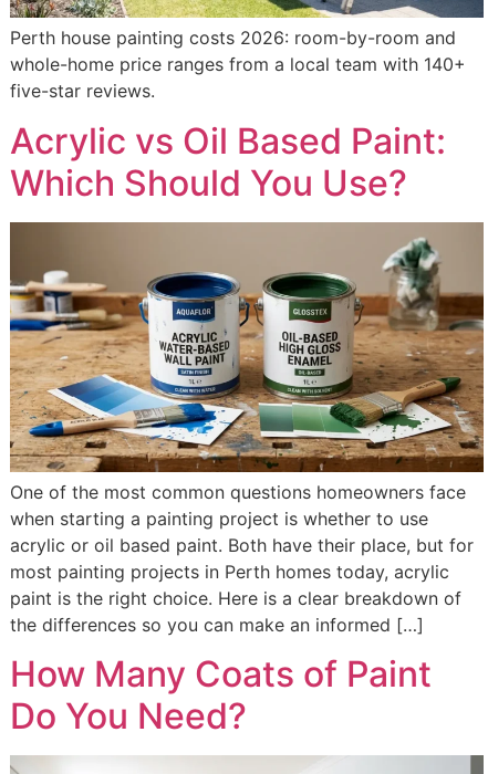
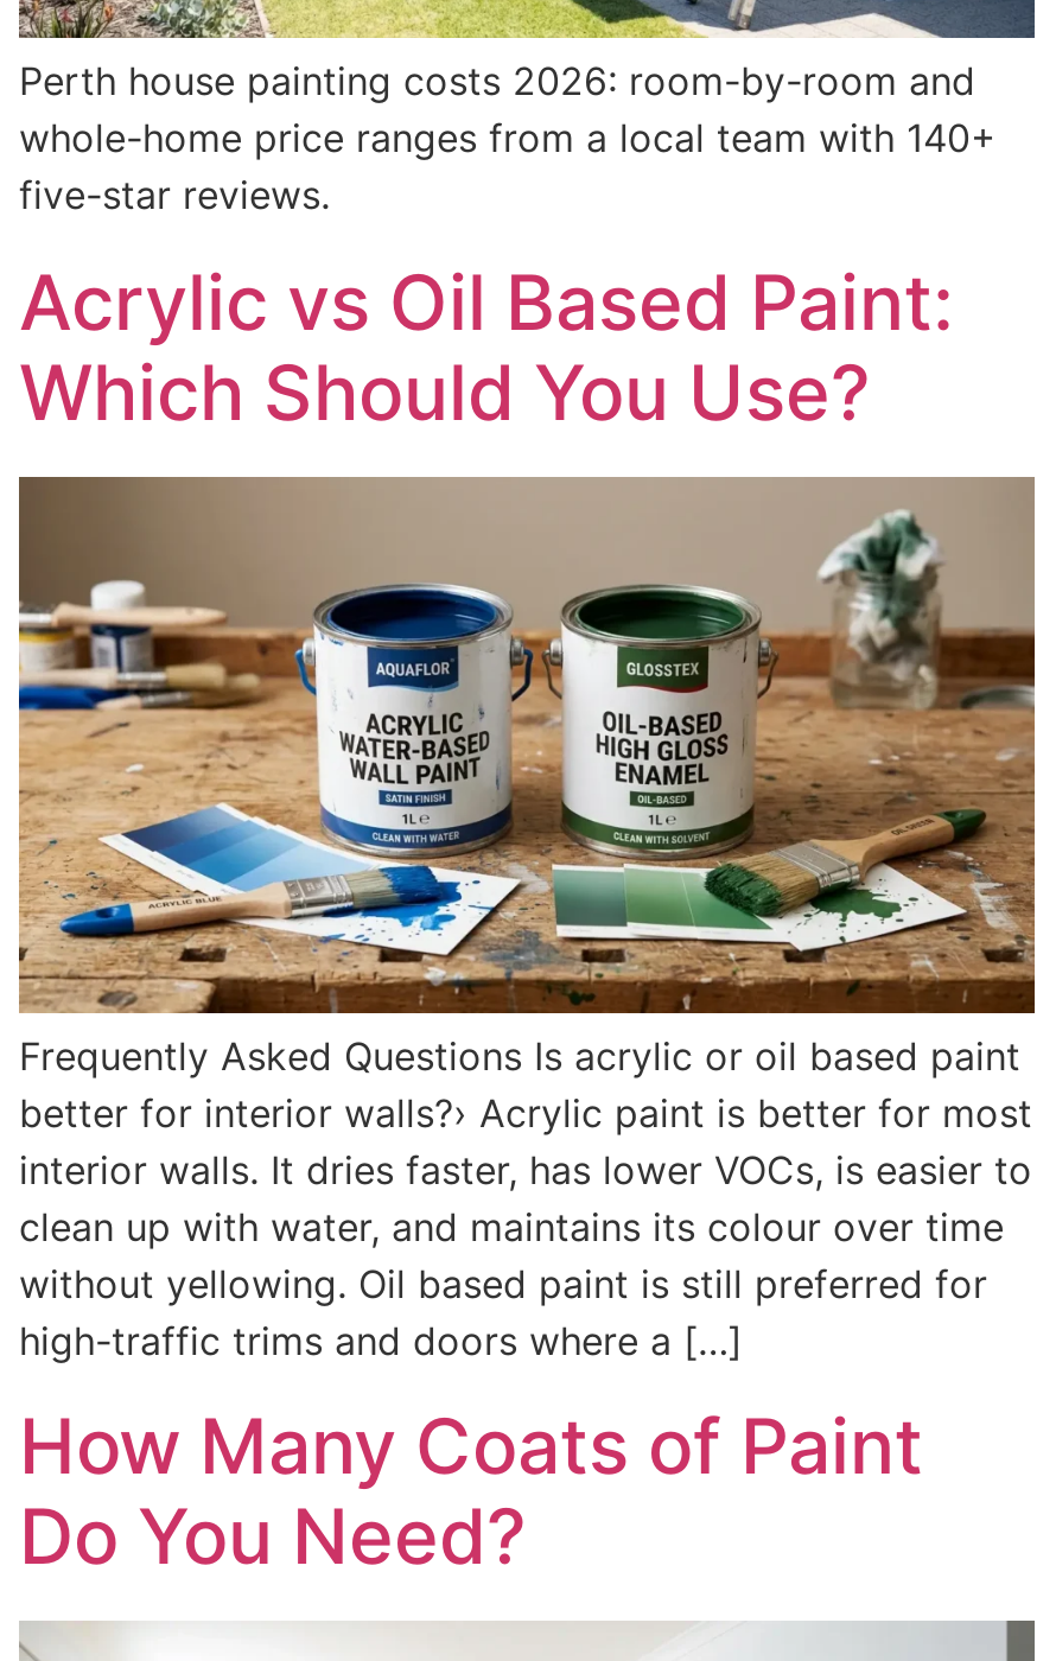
- One of the most common questions homeowners face
- when starting a painting project is whether to use
- acrylic or oil based paint. Both have their place, but for
- most painting projects in Perth homes today, acrylic
- paint is the right choice. Here is a clear breakdown of
- the differences so you can make an informed […]
+ Frequently Asked Questions Is acrylic or oil based paint
+ better for interior walls?› Acrylic paint is better for most
+ interior walls. It dries faster, has lower VOCs, is easier to
+ clean up with water, and maintains its colour over time
+ without yellowing. Oil based paint is still preferred for
+ high-traffic trims and doors where a […]
